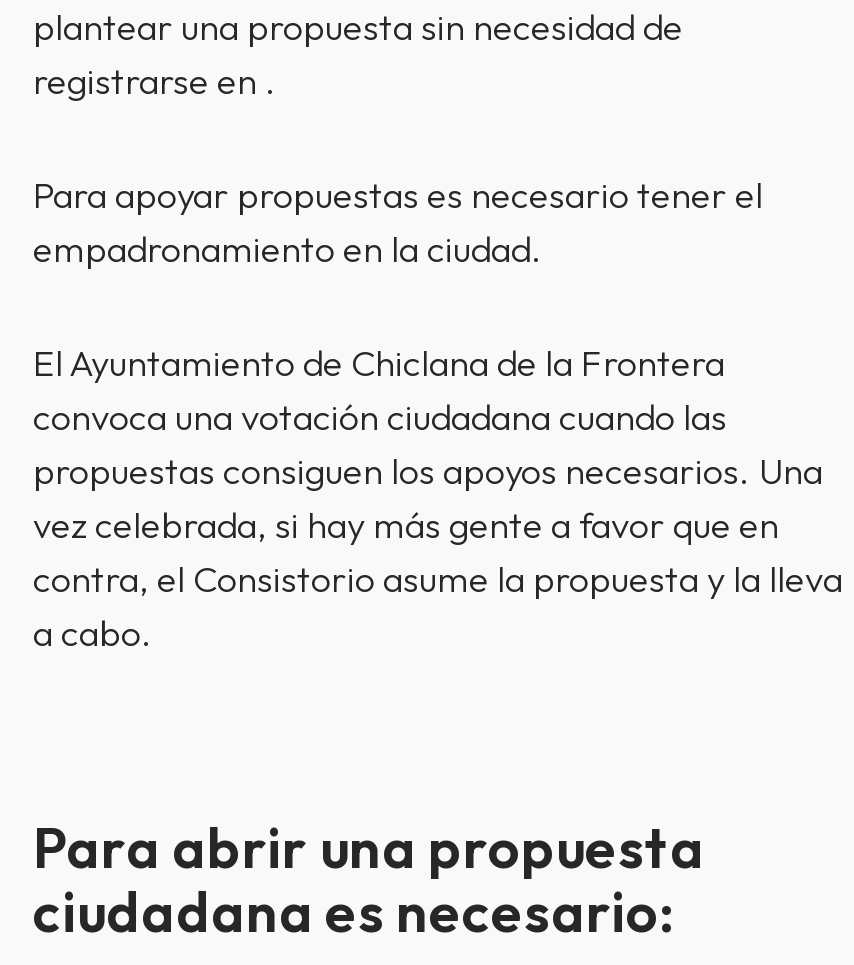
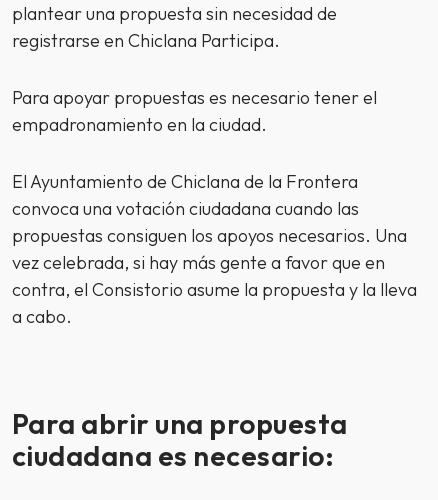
- registrarse en .
+ registrarse en Chiclana Participa.
